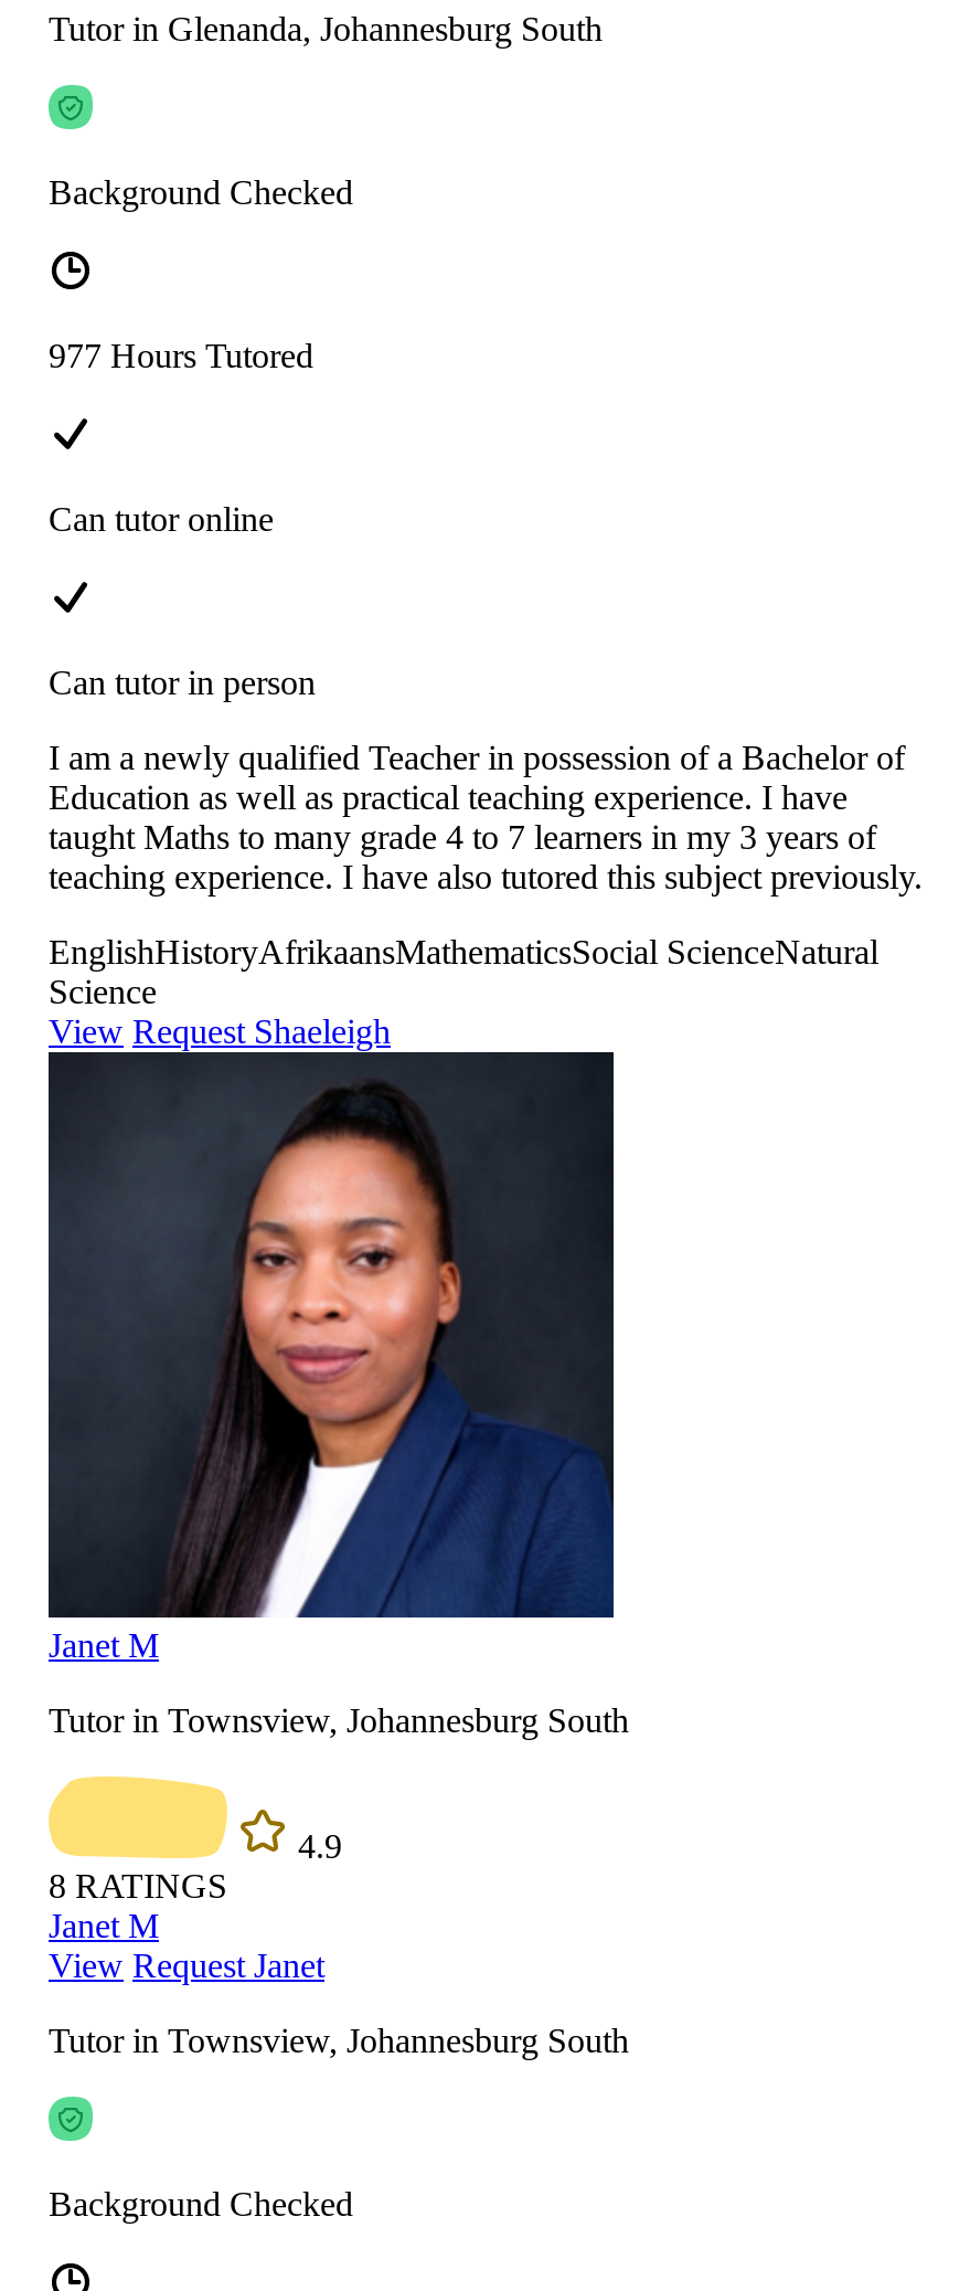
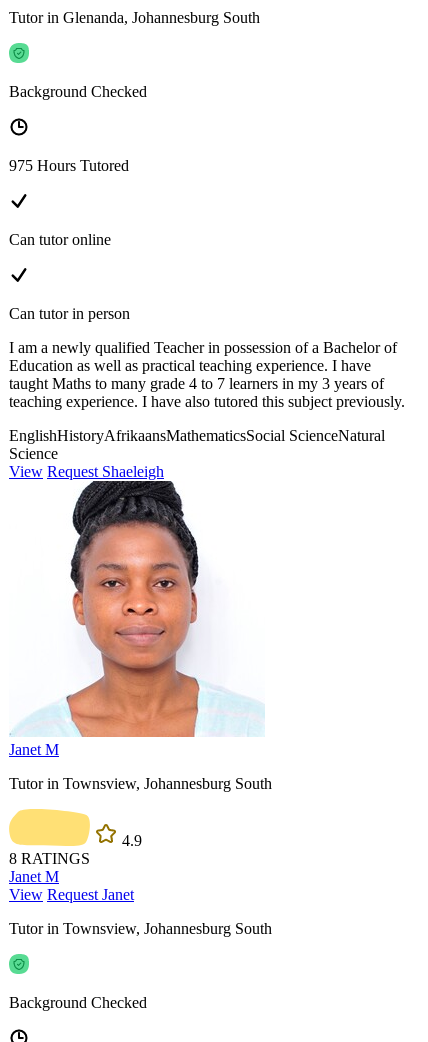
- 977 Hours Tutored
+ 975 Hours Tutored

- [image]
+ [image]
